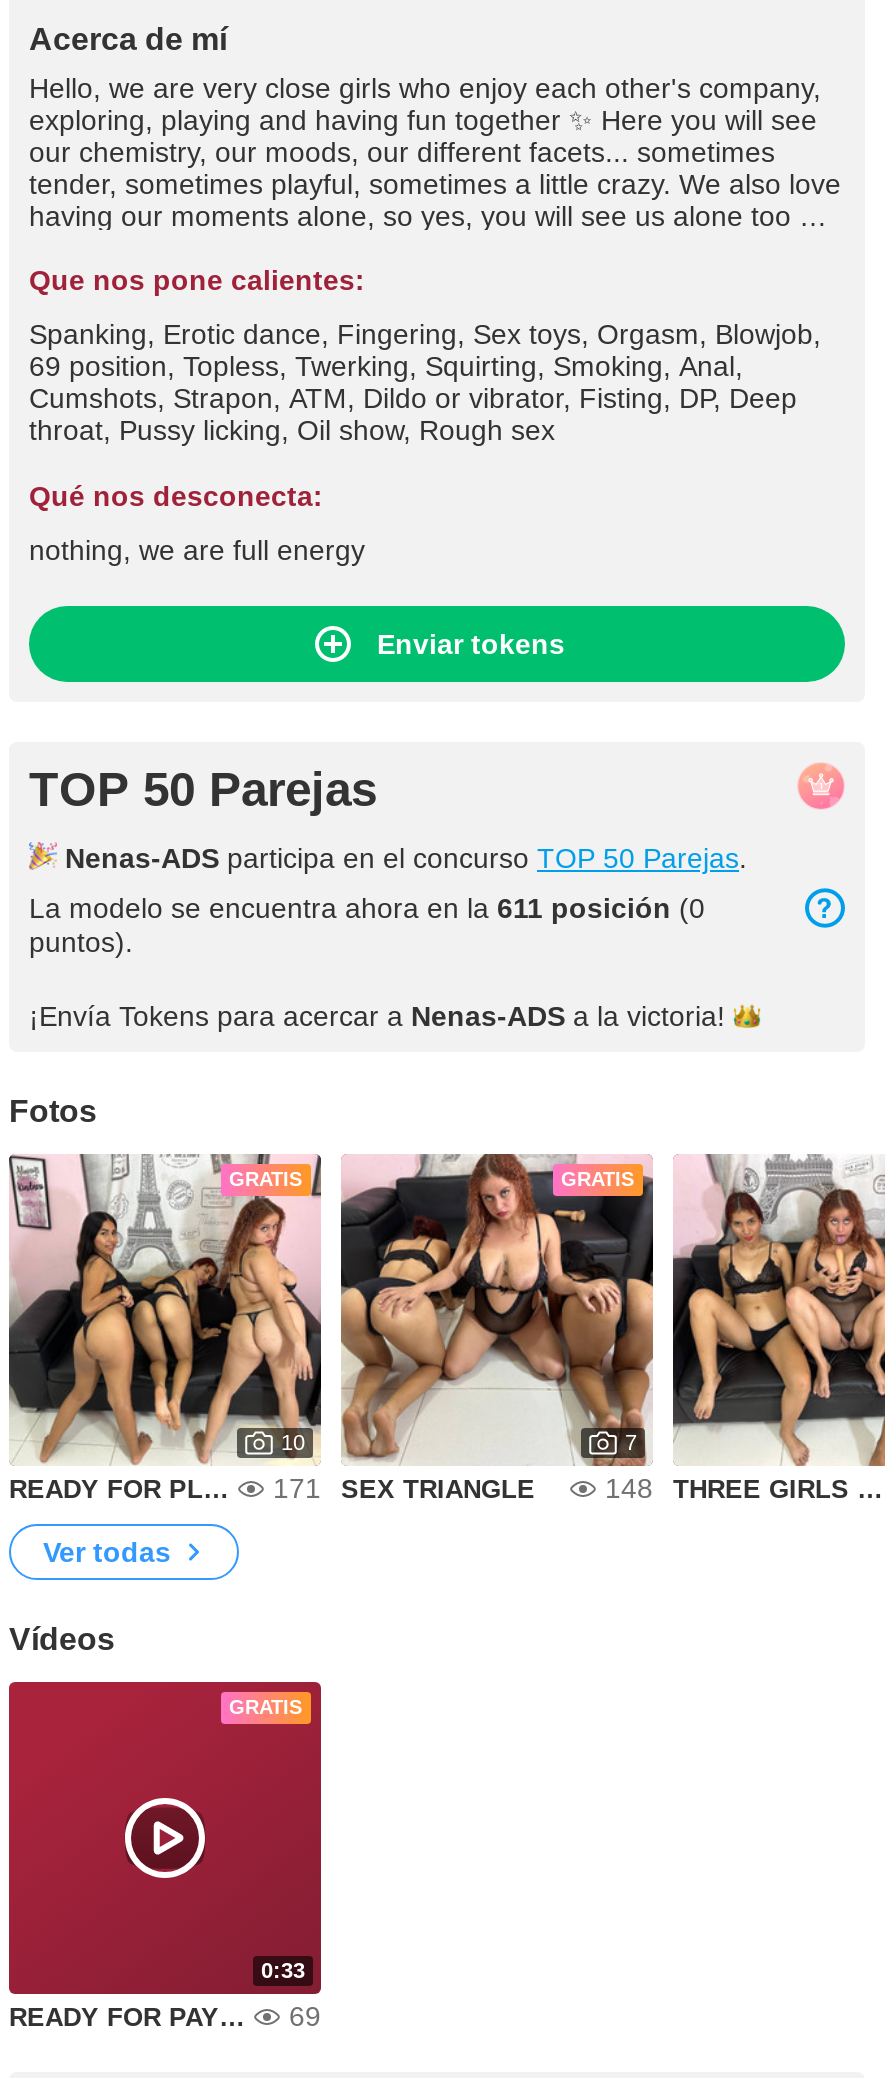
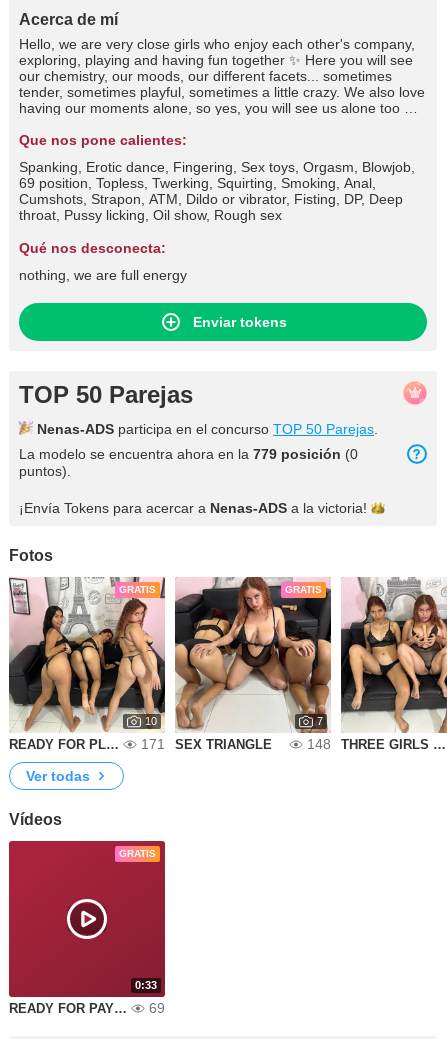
- La modelo se encuentra ahora en la 611 posición (0
+ La modelo se encuentra ahora en la 779 posición (0
